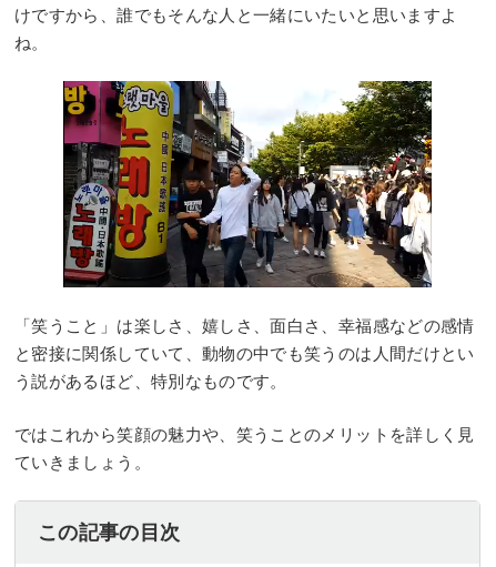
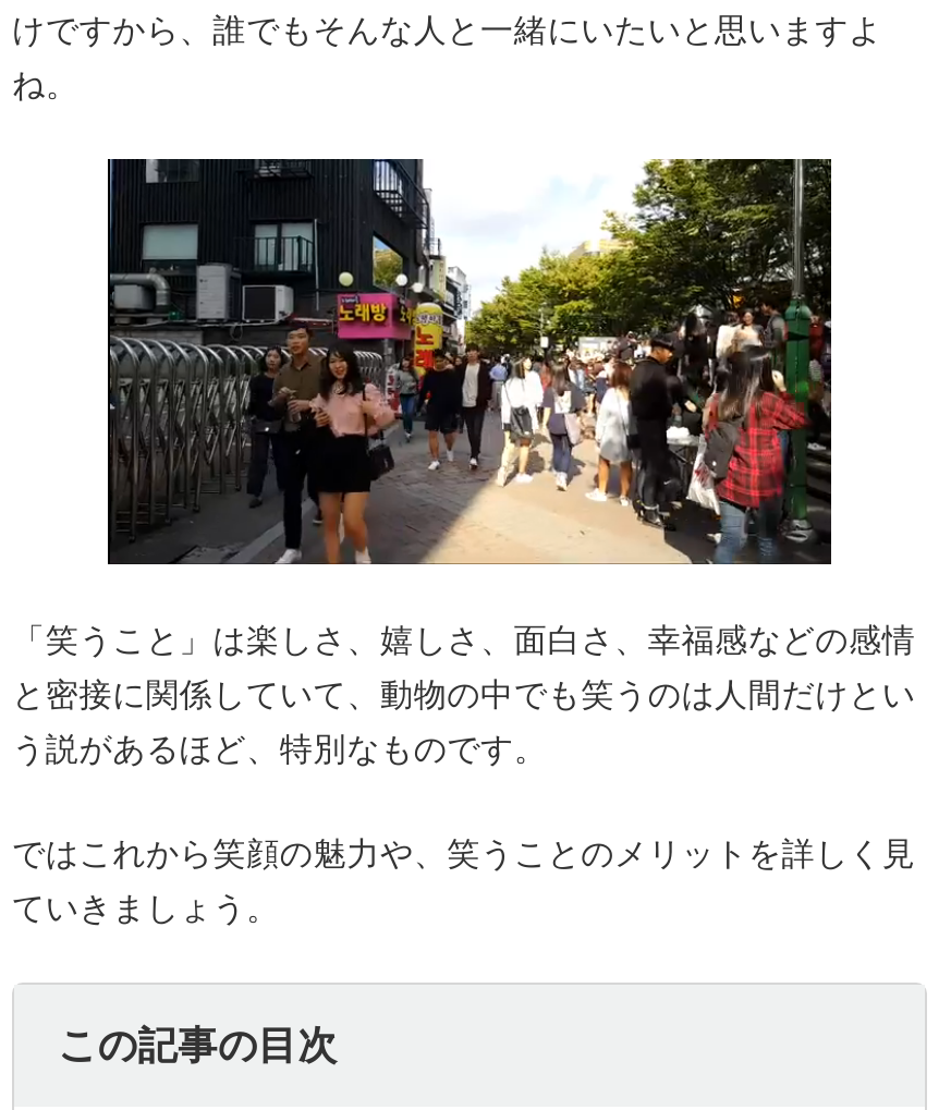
- [image]
+ [image]
